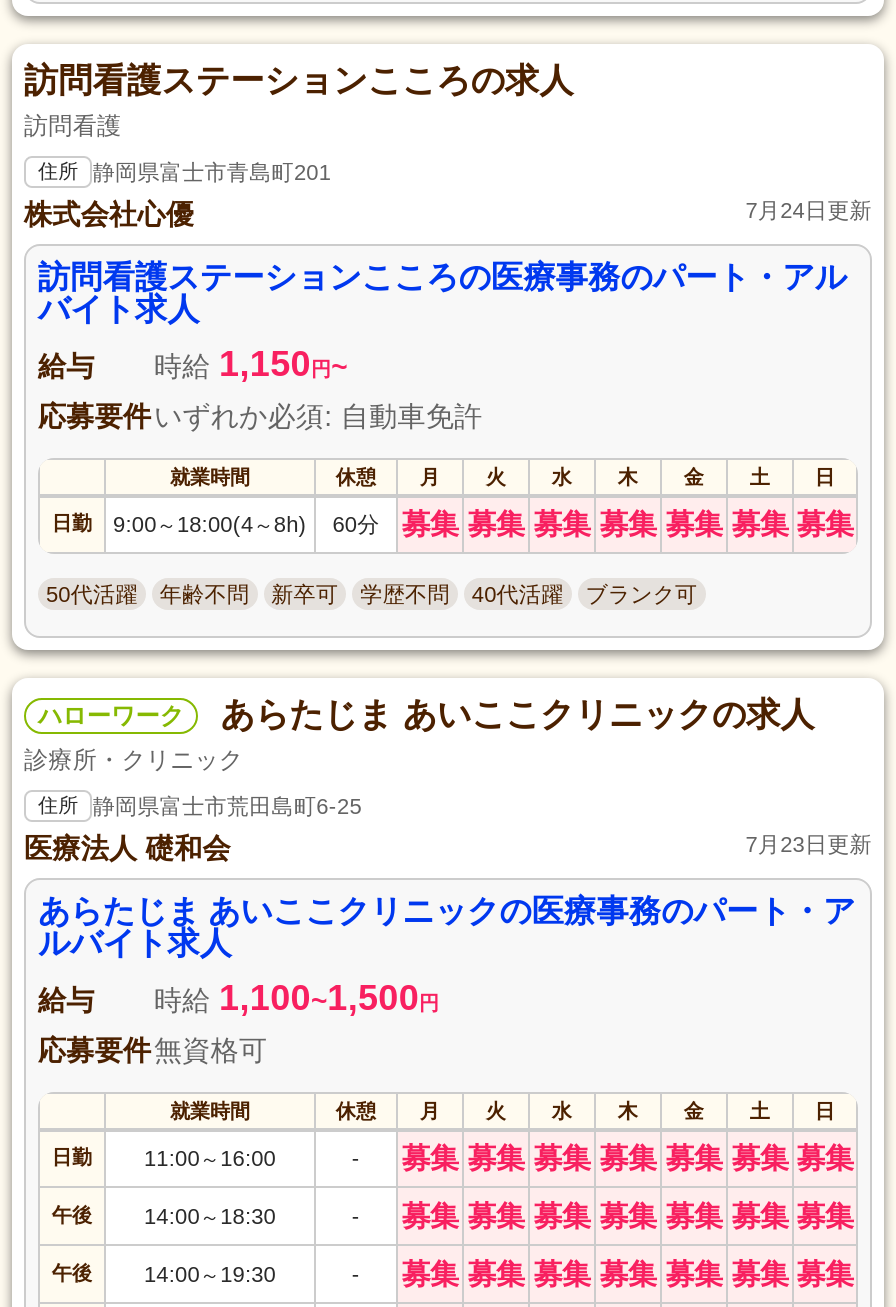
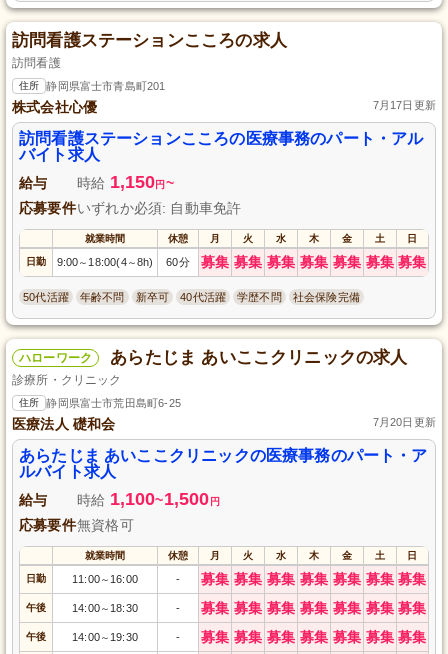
- 7月24日更新
+ 7月17日更新

- 学歴不問

- ブランク可
+ 学歴不問
+ 社会保険完備

- 7月23日更新
+ 7月20日更新
